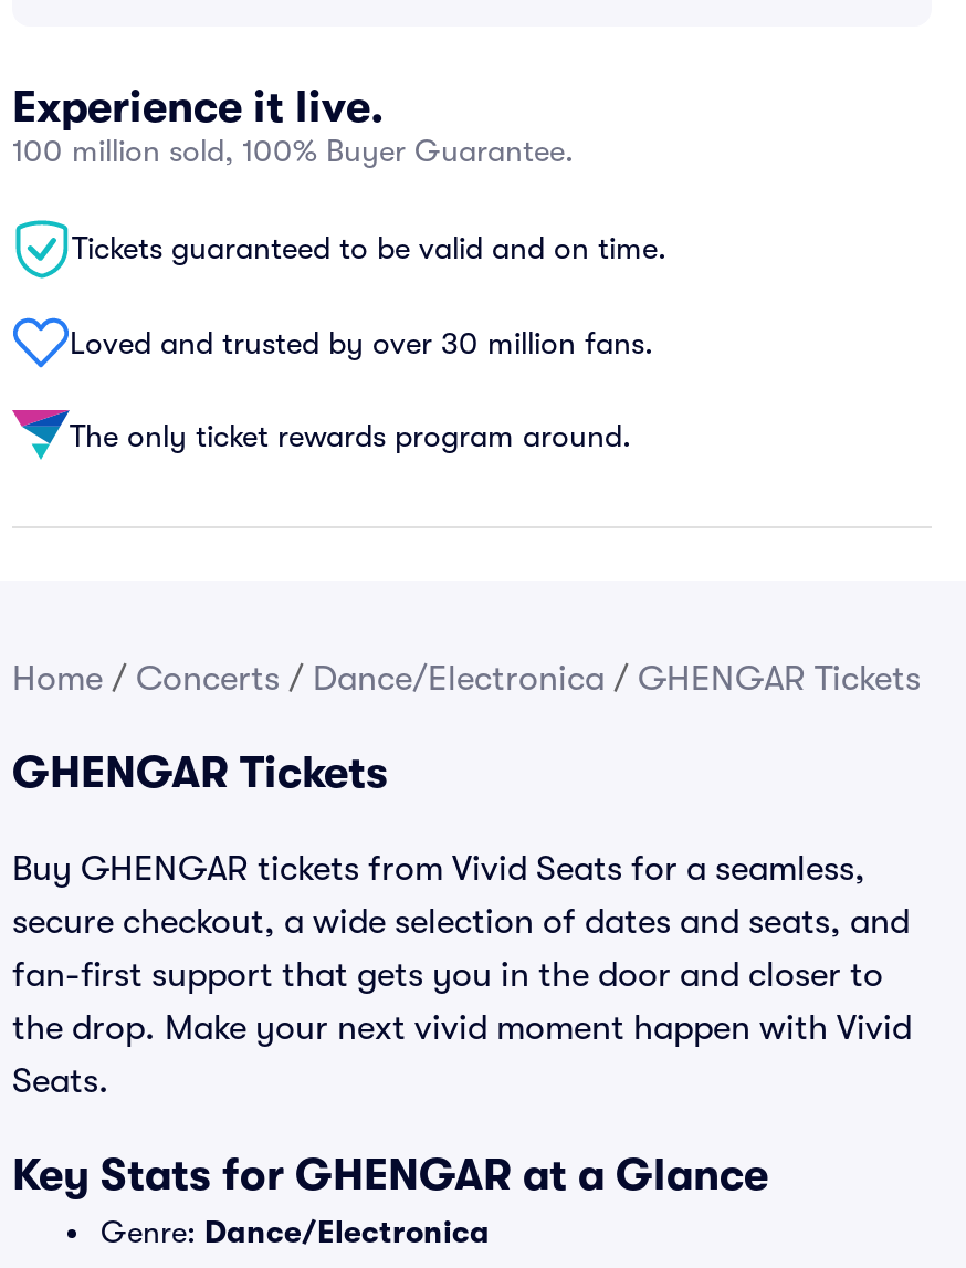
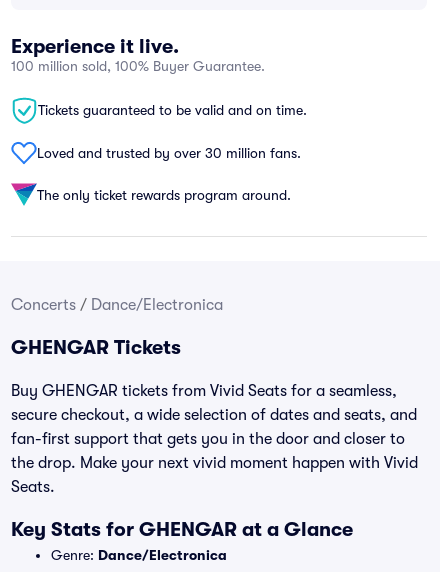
- Home / Concerts / Dance/Electronica / GHENGAR Tickets
+ Concerts / Dance/Electronica
